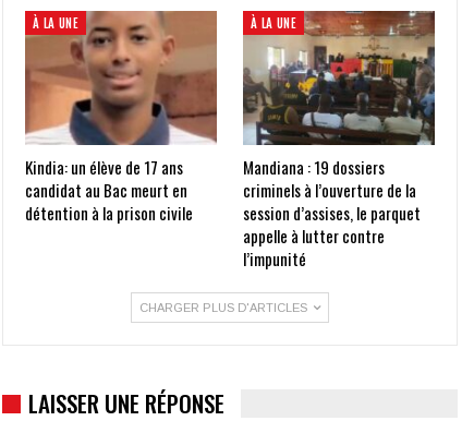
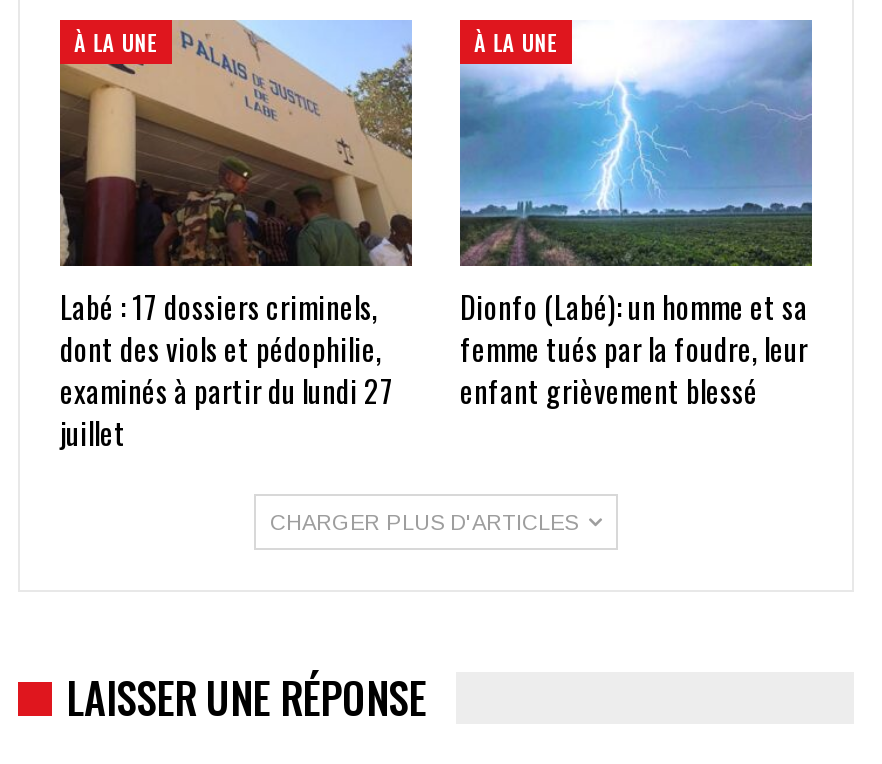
- [image]
- Kindia: un élève de 17 ans
- candidat au Bac meurt en
- détention à la prison civile
+ [image]
+ Labé : 17 dossiers criminels,
+ dont des viols et pédophilie,
+ examinés à partir du lundi 27
+ juillet

- [image]
- Mandiana : 19 dossiers
- criminels à l’ouverture de la
- session d’assises, le parquet
- appelle à lutter contre
- l’impunité
+ [image]
+ Dionfo (Labé): un homme et sa
+ femme tués par la foudre, leur
+ enfant grièvement blessé
